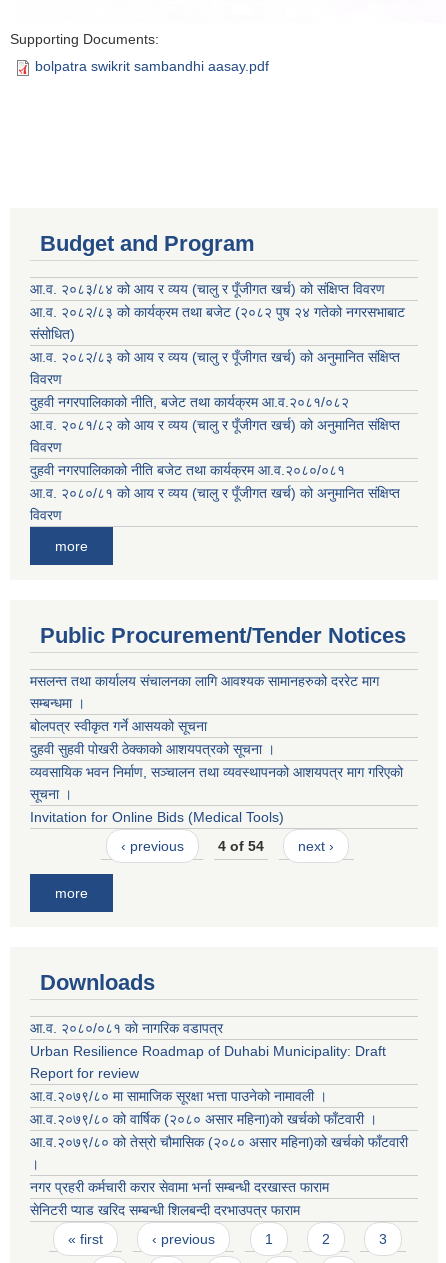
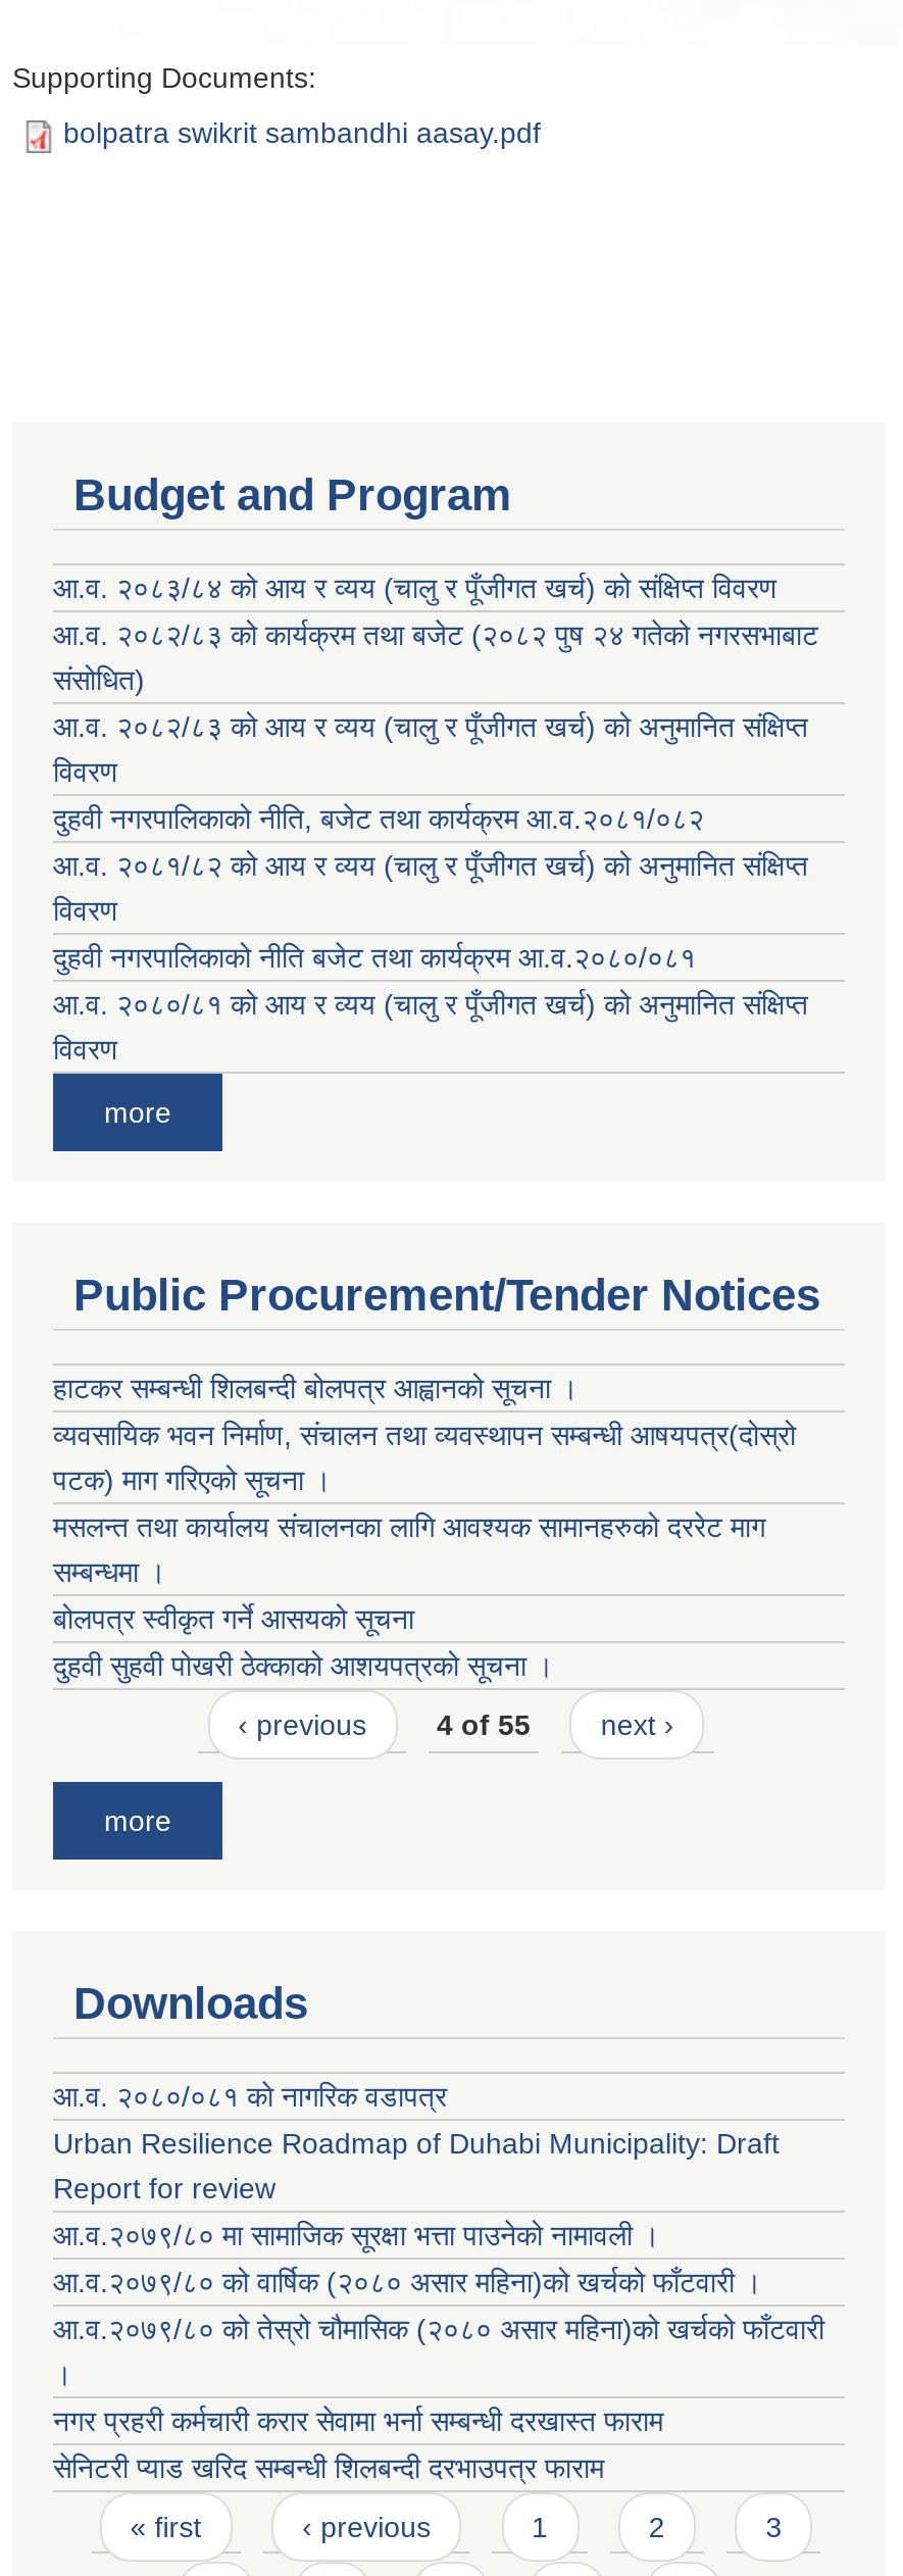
+ हाटकर सम्बन्धी शिलबन्दी बोलपत्र आह्वानको सूचना ।
+ व्यवसायिक भवन निर्माण, संचालन तथा व्यवस्थापन सम्बन्धी आषयपत्र(दोस्रो
+ पटक) माग गरिएको सूचना ।

moved down: मसलन्त तथा कार्यालय संचालनका लागि आवश्यक सामानहरुको दररेट माग | सम्बन्धमा । | बोलपत्र स्वीकृत गर्ने आसयको सूचना | दुहवी सुहवी पोखरी ठेक्काको आशयपत्रको सूचना ।

- व्यवसायिक भवन निर्माण, सञ्चालन तथा व्यवस्थापनको आशयपत्र माग गरिएको
- सूचना ।
- Invitation for Online Bids (Medical Tools)

- 4 of 54
+ 4 of 55
